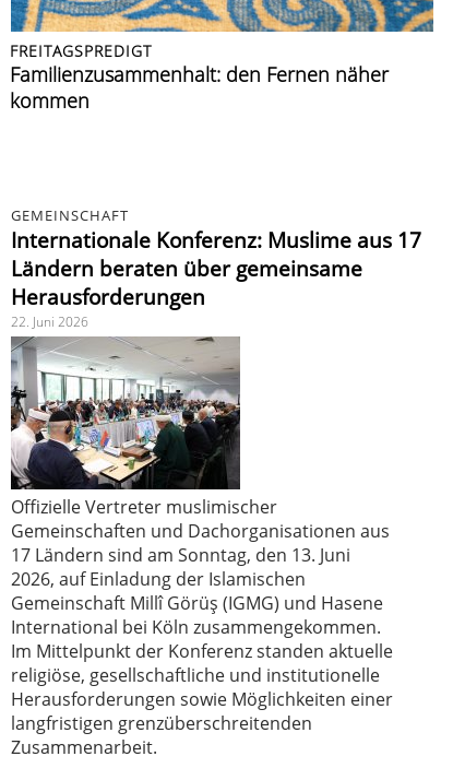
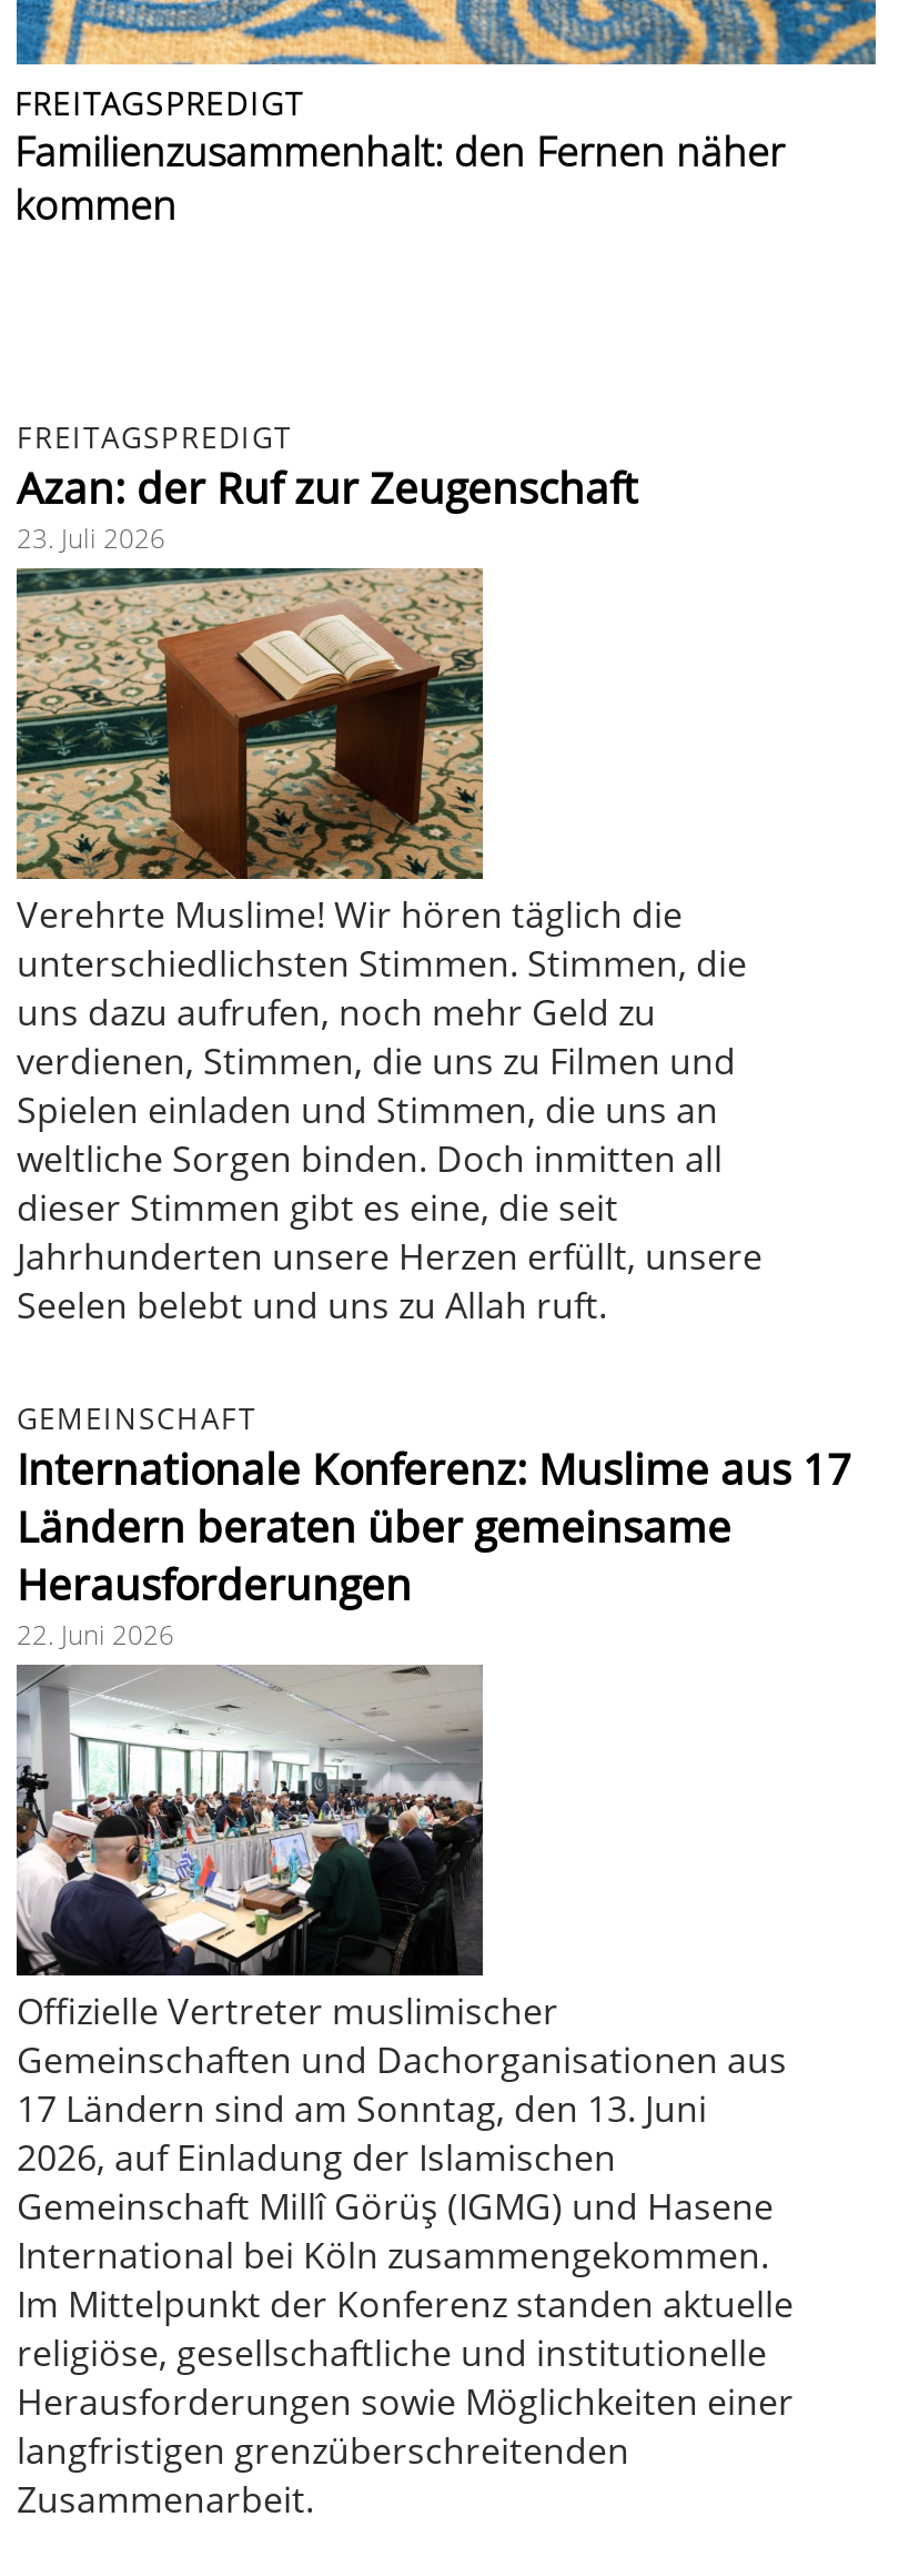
+ [image]
+ Verehrte Muslime! Wir hören täglich die
+ unterschiedlichsten Stimmen. Stimmen, die
+ uns dazu aufrufen, noch mehr Geld zu
+ verdienen, Stimmen, die uns zu Filmen und
+ Spielen einladen und Stimmen, die uns an
+ weltliche Sorgen binden. Doch inmitten all
+ dieser Stimmen gibt es eine, die seit
+ Jahrhunderten unsere Herzen erfüllt, unsere
+ Seelen belebt und uns zu Allah ruft.

+ FREITAGSPREDIGT
+ Azan: der Ruf zur Zeugenschaft
+ 23. Juli 2026
